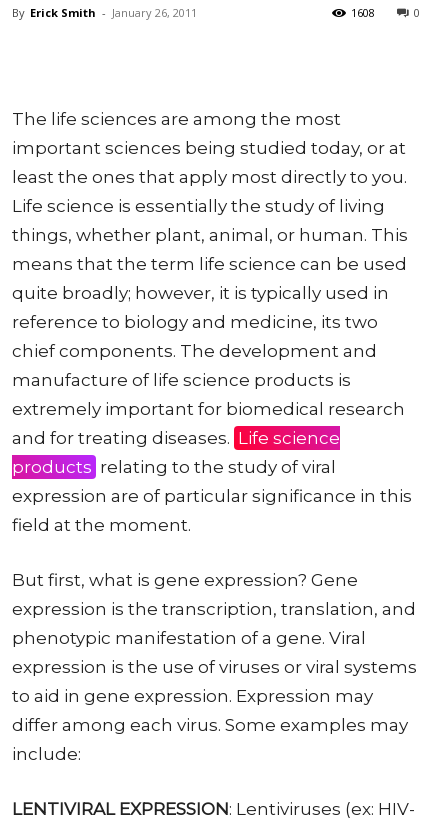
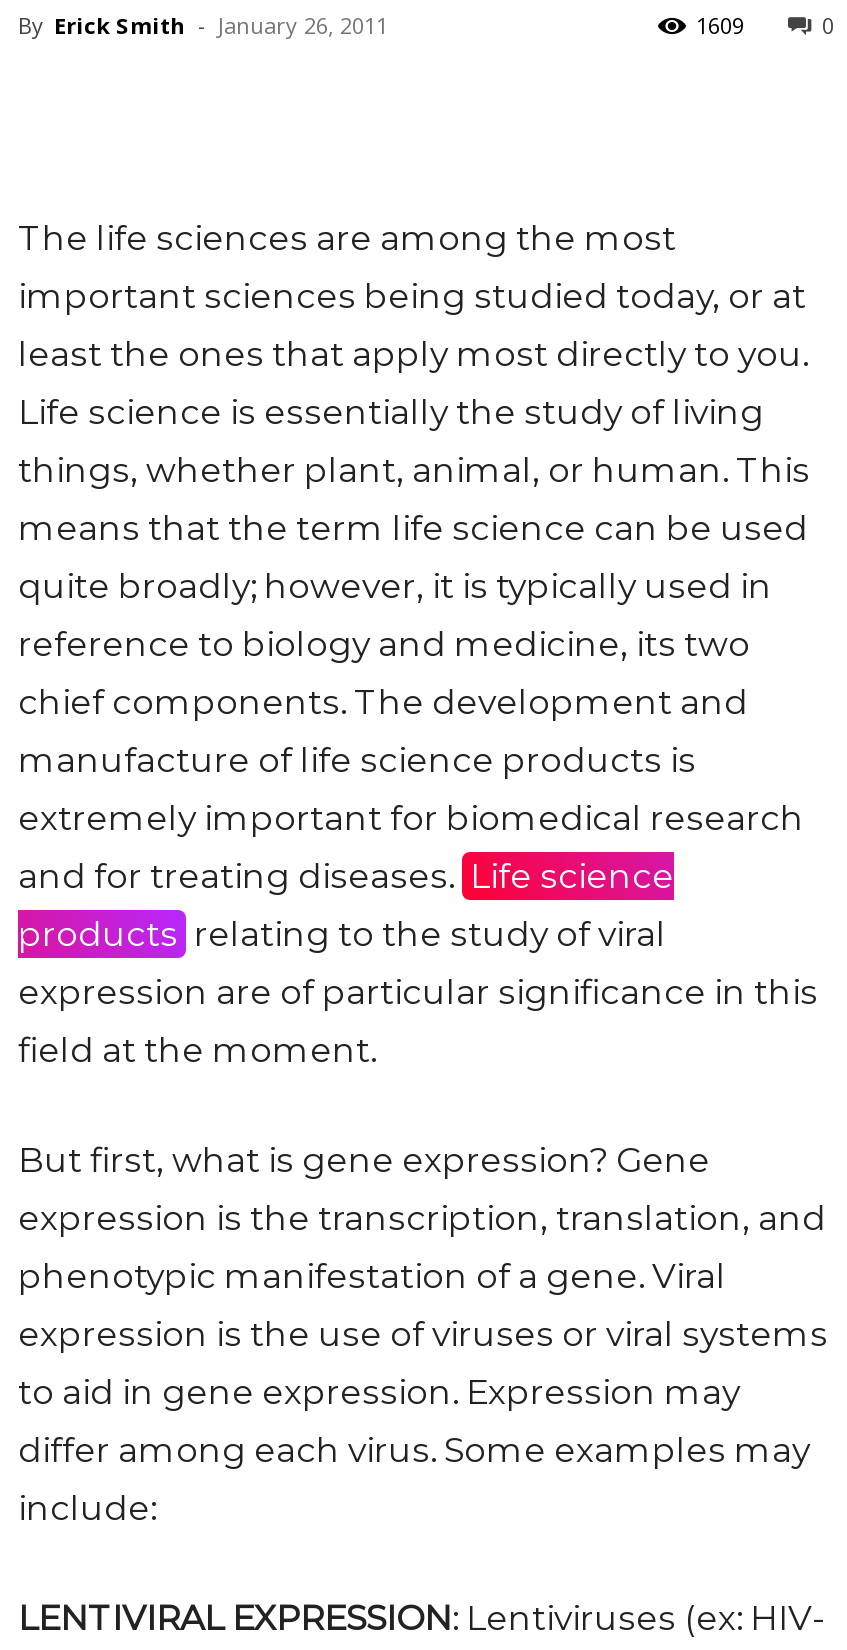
- 1608
+ 1609
